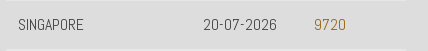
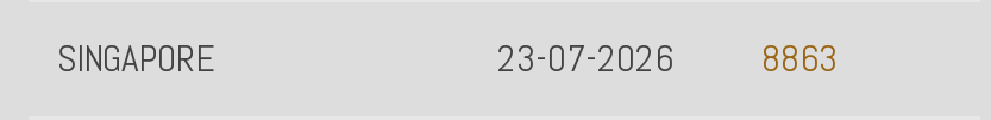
- 20-07-2026
+ 23-07-2026

- 9720
+ 8863
